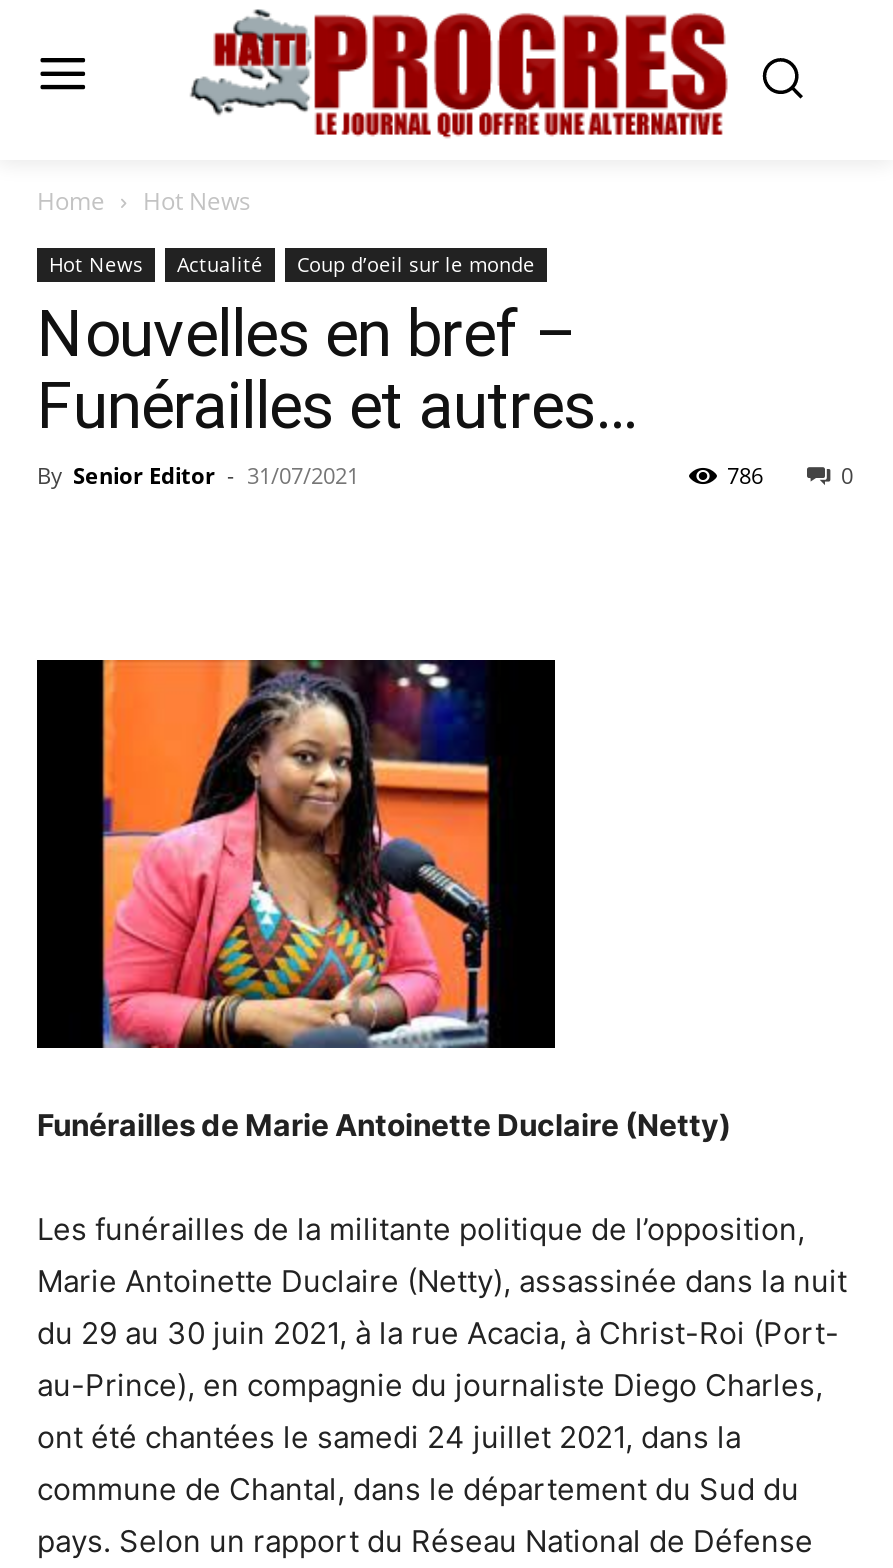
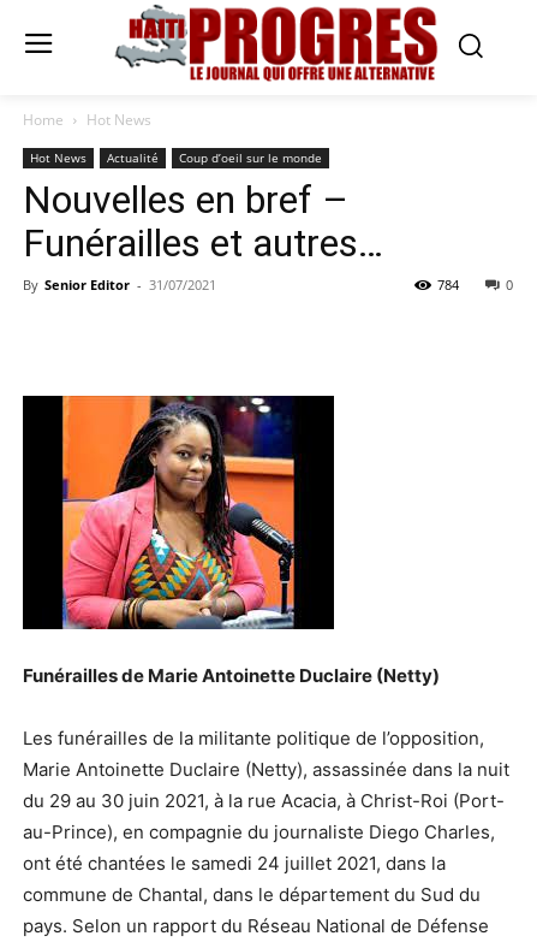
- 786
+ 784
